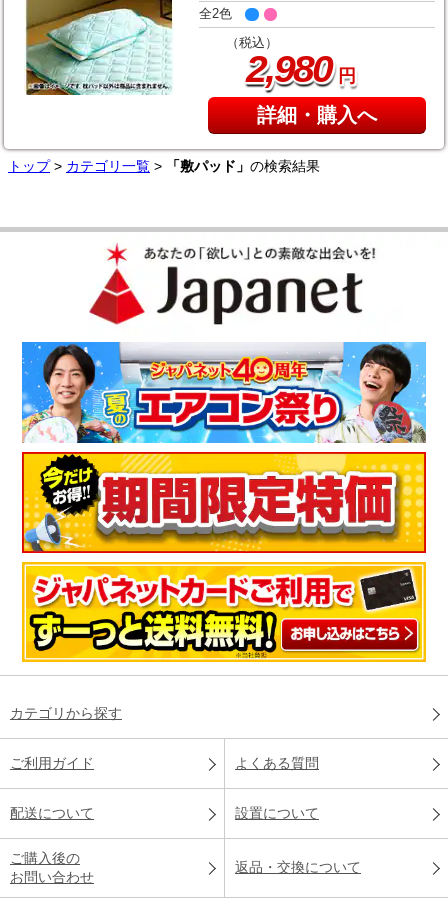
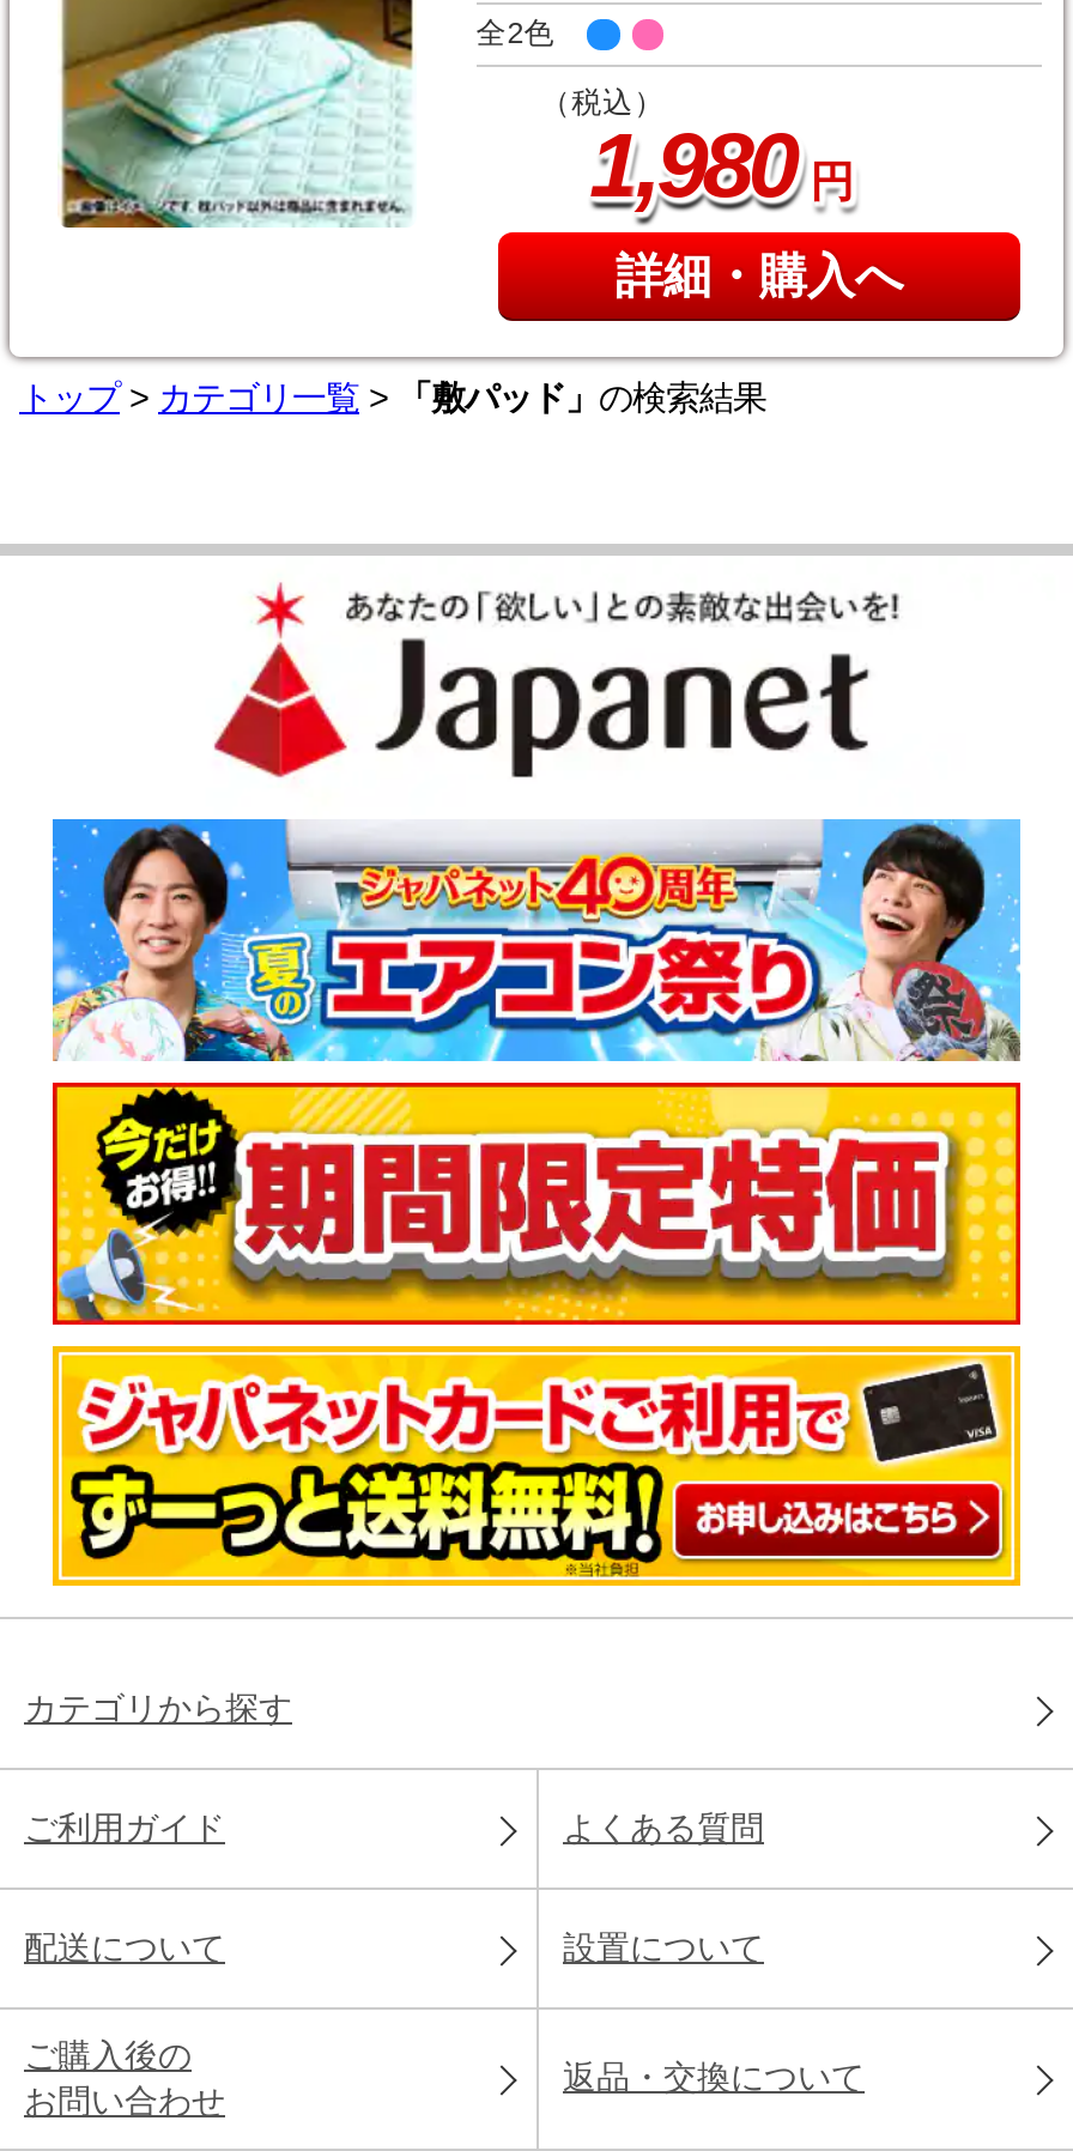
- 2,980 円
+ 1,980 円
